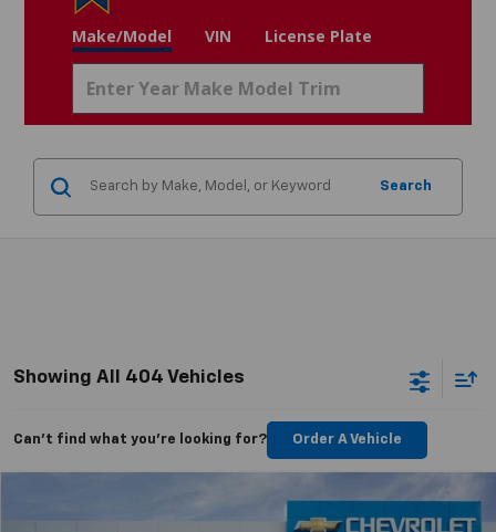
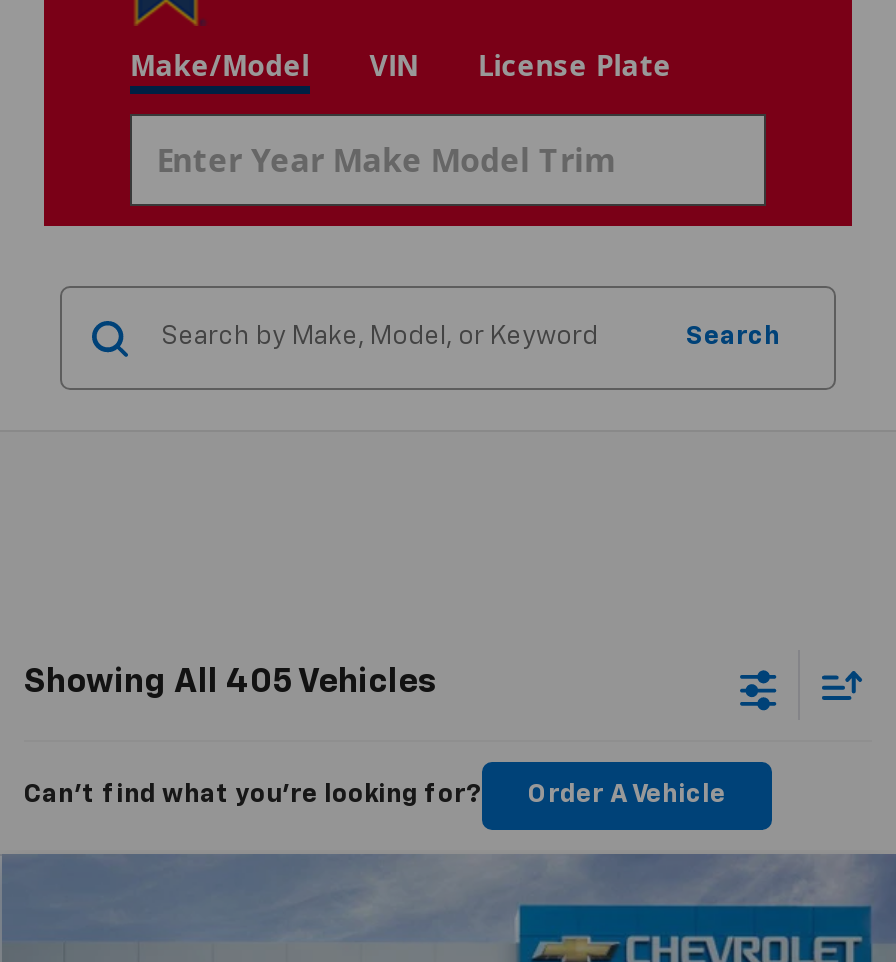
- Showing All 404 Vehicles
+ Showing All 405 Vehicles
